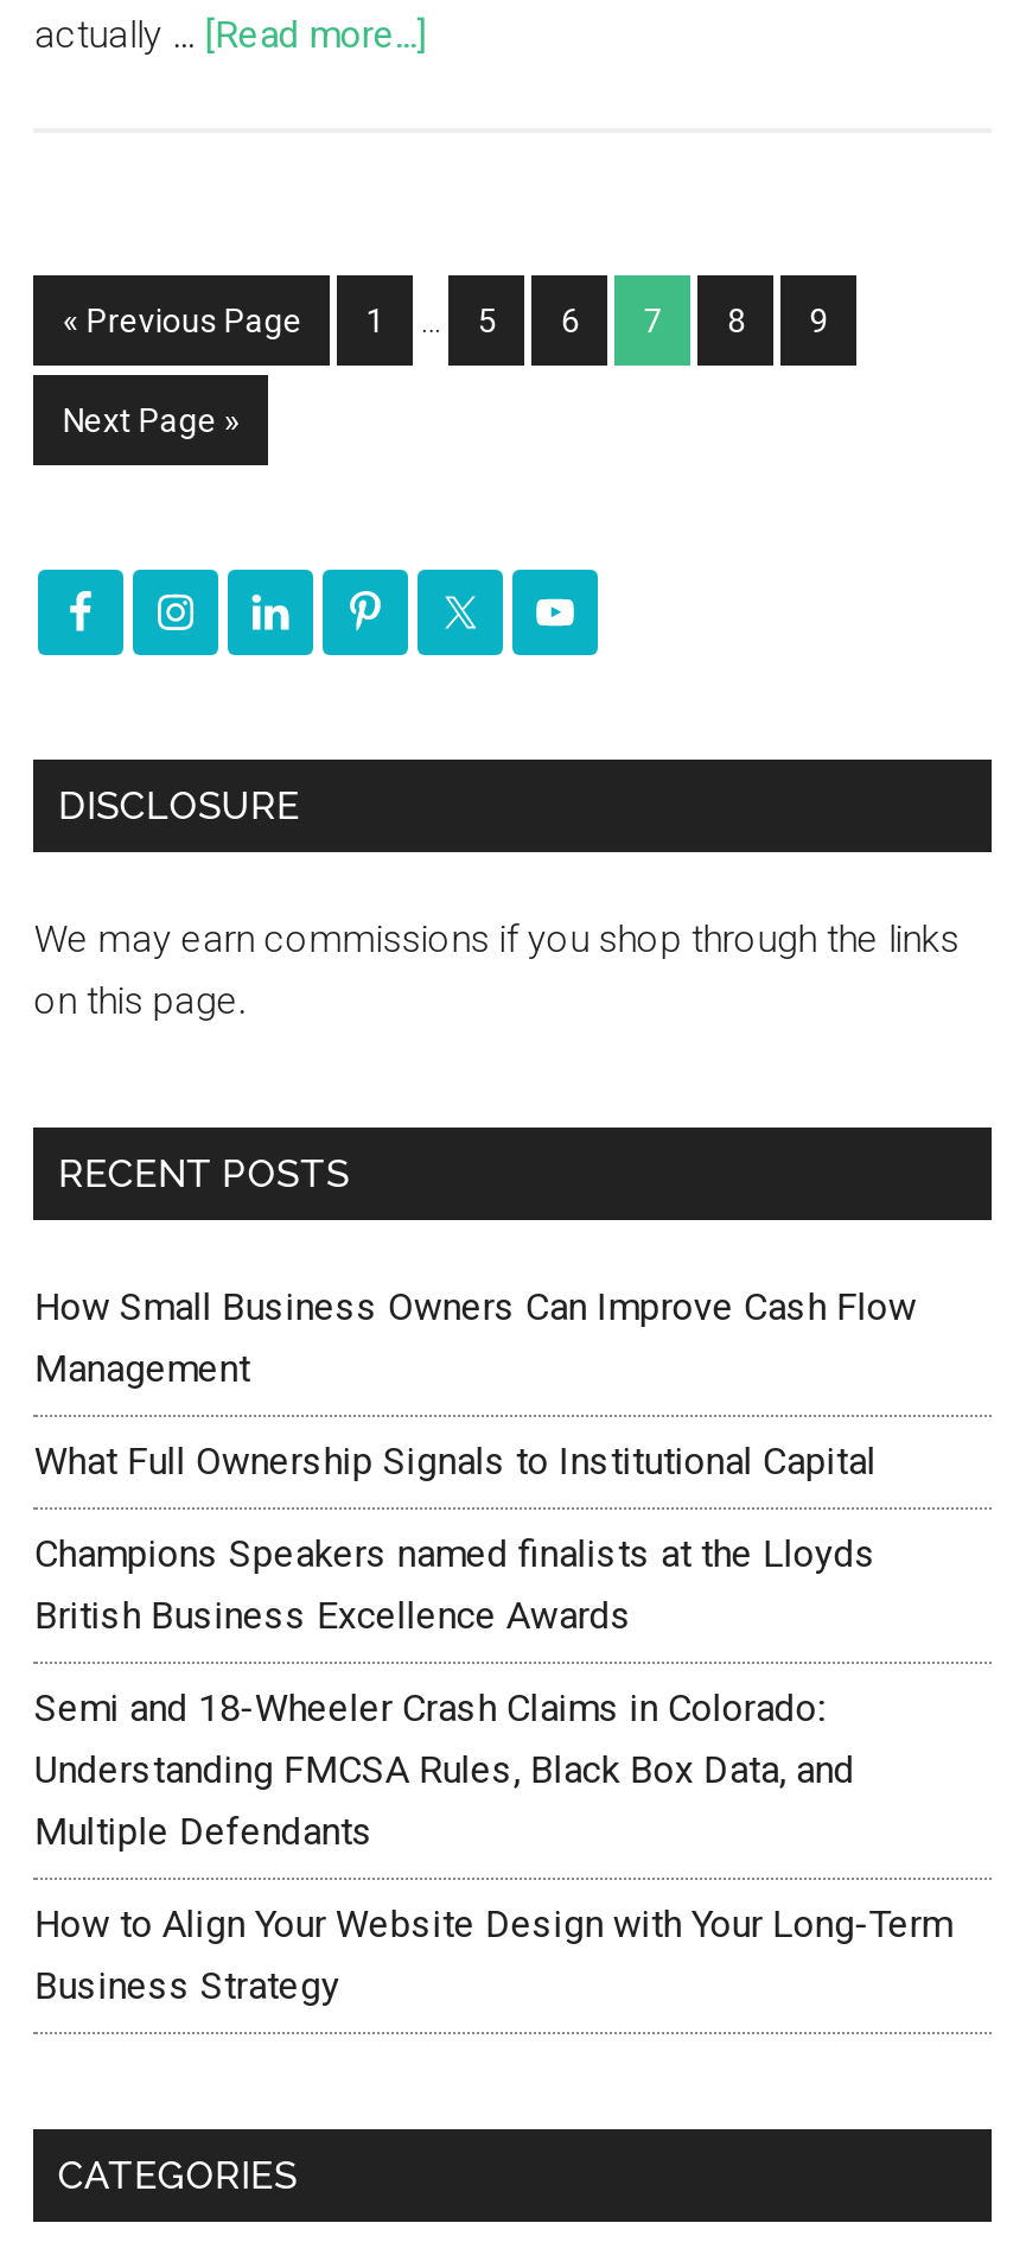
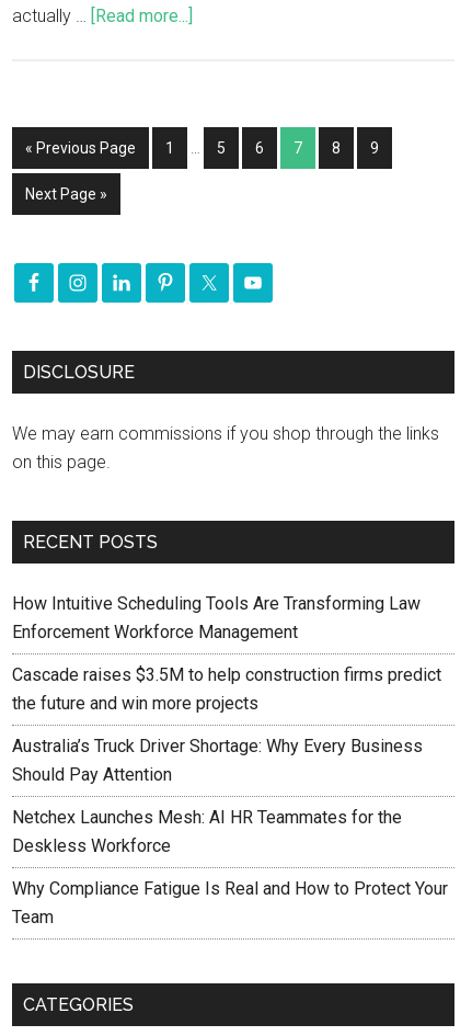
- How Small Business Owners Can Improve Cash Flow
- Management
+ How Intuitive Scheduling Tools Are Transforming Law
+ Enforcement Workforce Management

- What Full Ownership Signals to Institutional Capital
+ Cascade raises $3.5M to help construction firms predict
+ the future and win more projects

- Champions Speakers named finalists at the Lloyds
- British Business Excellence Awards
+ Australia’s Truck Driver Shortage: Why Every Business
+ Should Pay Attention

- Semi and 18-Wheeler Crash Claims in Colorado:
- Understanding FMCSA Rules, Black Box Data, and
- Multiple Defendants
+ Netchex Launches Mesh: AI HR Teammates for the
+ Deskless Workforce

- How to Align Your Website Design with Your Long-Term
- Business Strategy
+ Why Compliance Fatigue Is Real and How to Protect Your
+ Team
